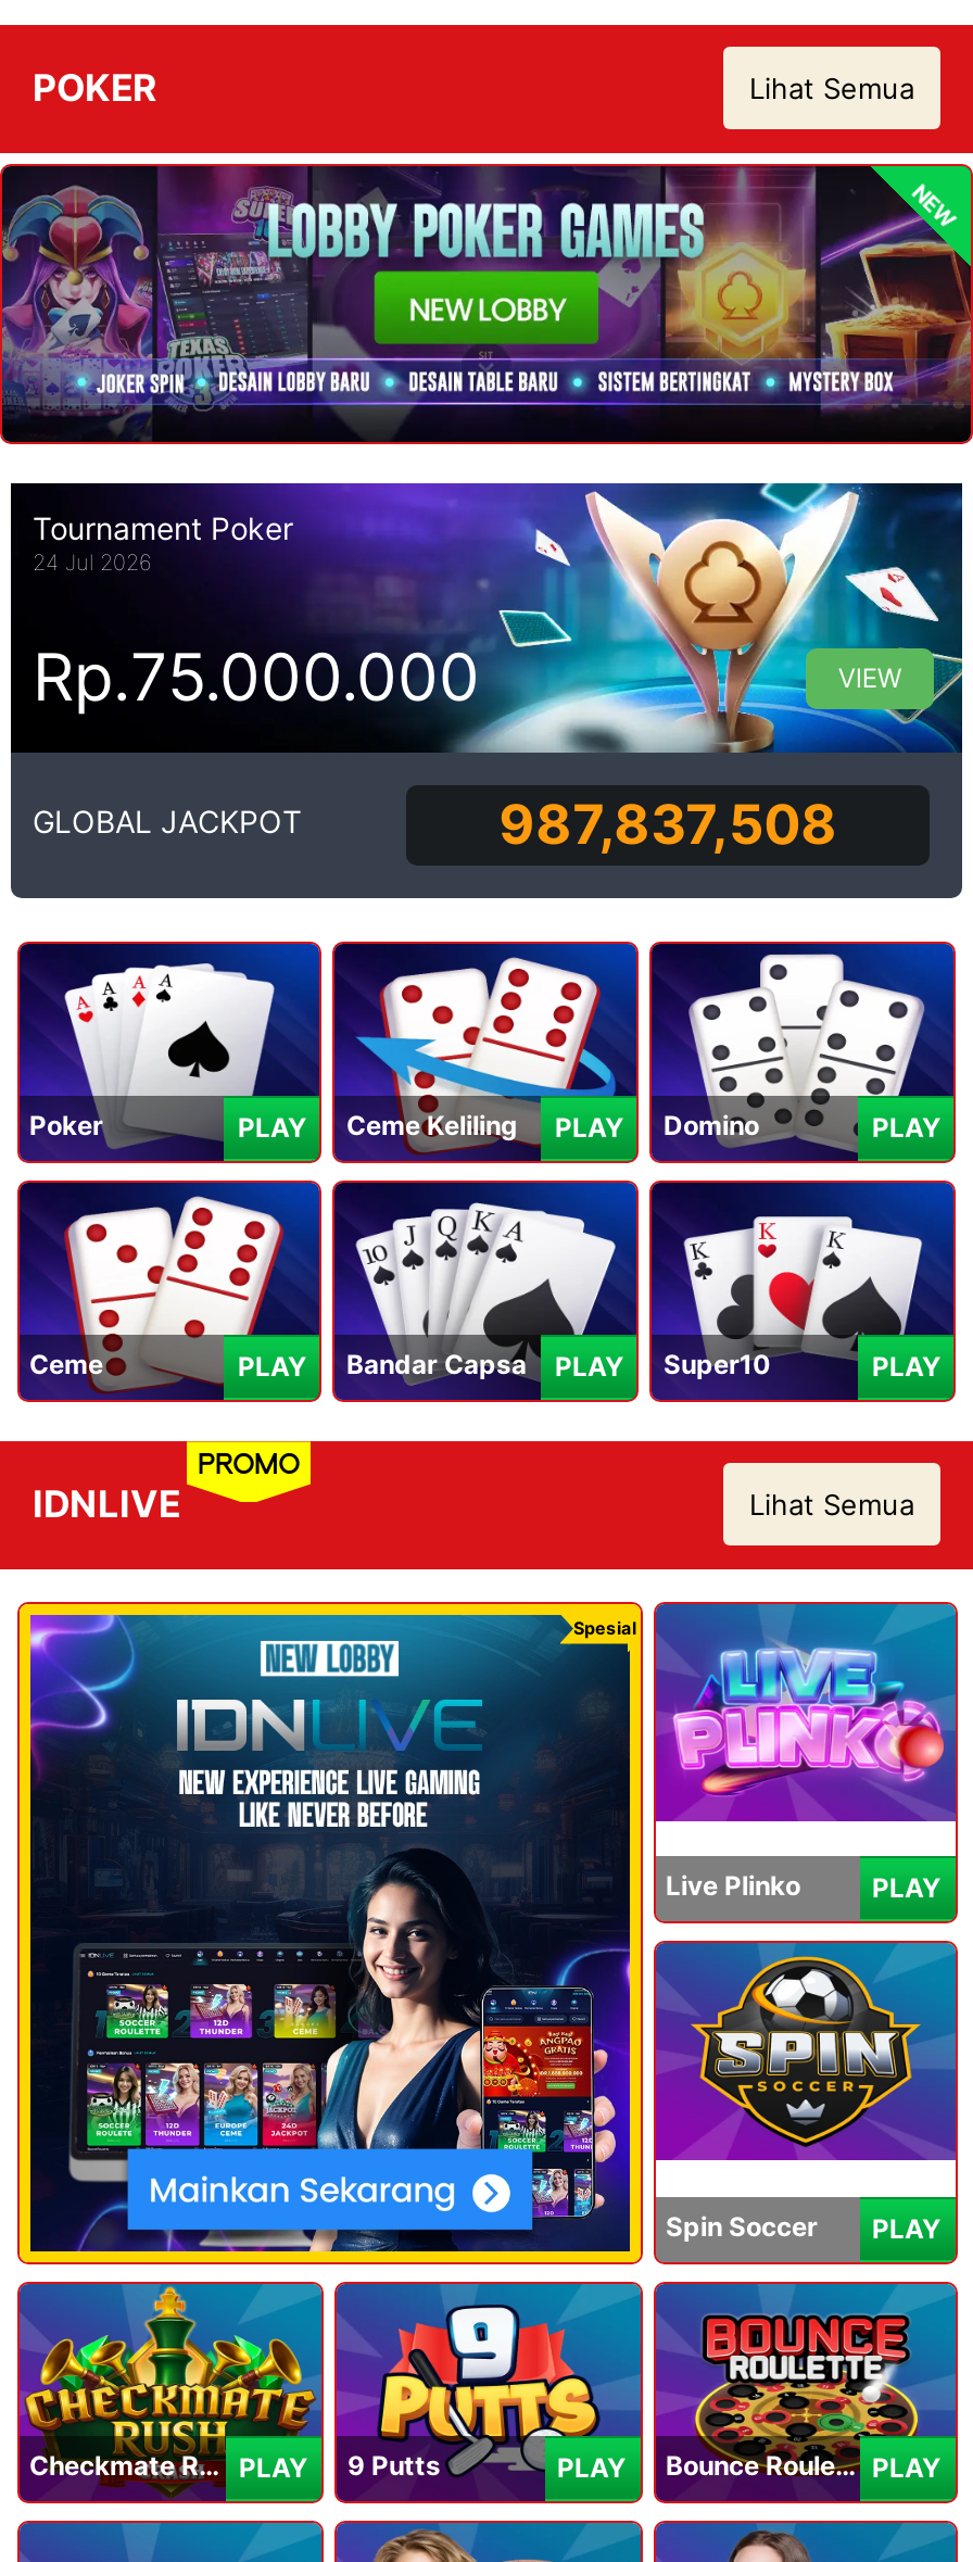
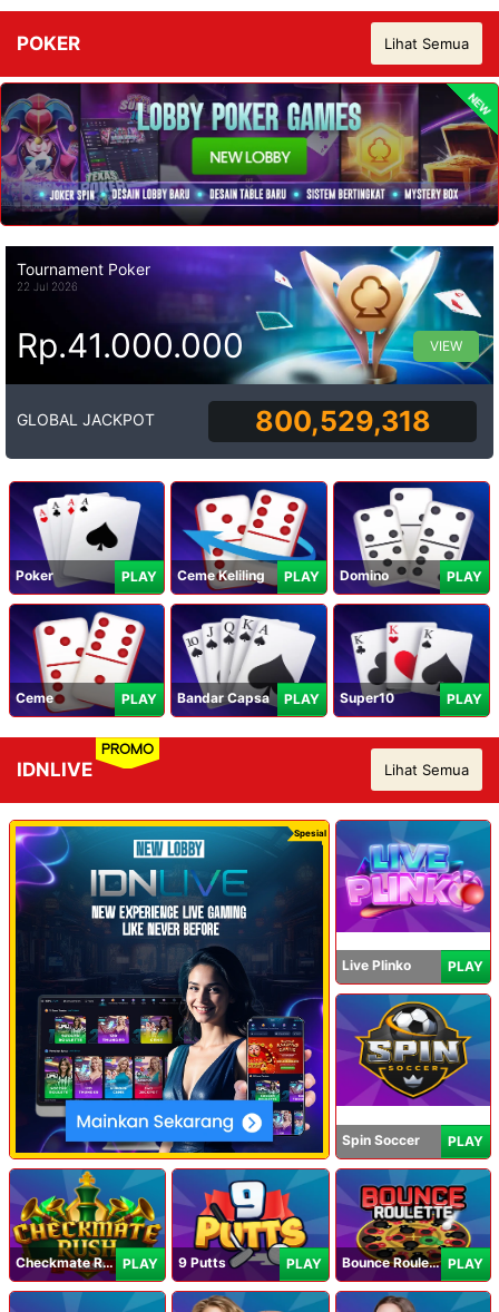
- 24 Jul 2026
+ 22 Jul 2026

- Rp.75.000.000
+ Rp.41.000.000

- 987,837,508
+ 800,529,318
